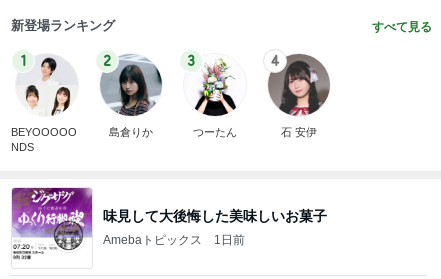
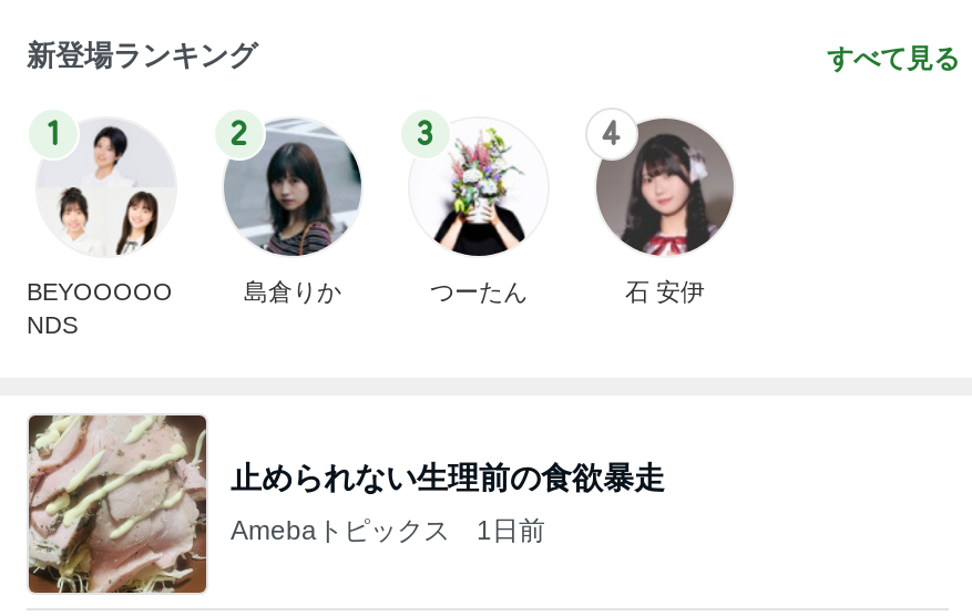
- [image]
- 味見して大後悔した美味しいお菓子
+ [image]
+ 止められない生理前の食欲暴走
